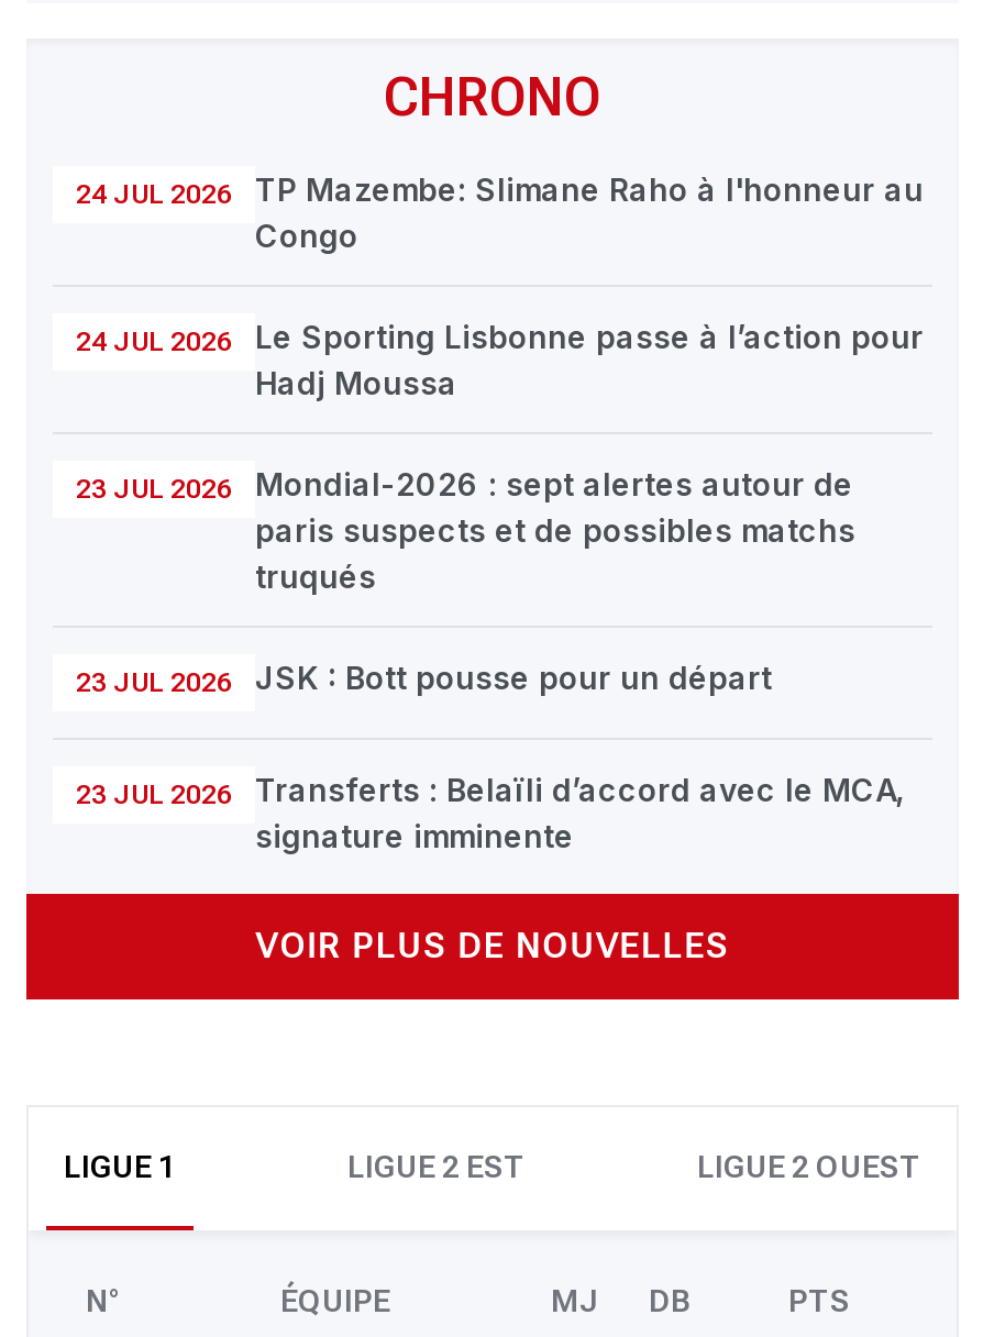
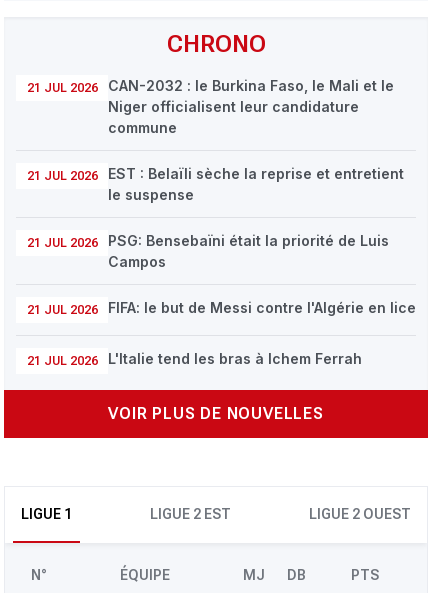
- 24 JUL 2026
- TP Mazembe: Slimane Raho à l'honneur au
- Congo
+ 21 JUL 2026
+ CAN-2032 : le Burkina Faso, le Mali et le
+ Niger officialisent leur candidature
+ commune

- 24 JUL 2026
- Le Sporting Lisbonne passe à l’action pour
- Hadj Moussa
+ 21 JUL 2026
+ EST : Belaïli sèche la reprise et entretient
+ le suspense

- 23 JUL 2026
- Mondial-2026 : sept alertes autour de
- paris suspects et de possibles matchs
- truqués
+ 21 JUL 2026
+ PSG: Bensebaïni était la priorité de Luis
+ Campos

- 23 JUL 2026
- JSK : Bott pousse pour un départ
+ 21 JUL 2026
+ FIFA: le but de Messi contre l'Algérie en lice

- 23 JUL 2026
- Transferts : Belaïli d’accord avec le MCA,
- signature imminente
+ 21 JUL 2026
+ L'Italie tend les bras à Ichem Ferrah
